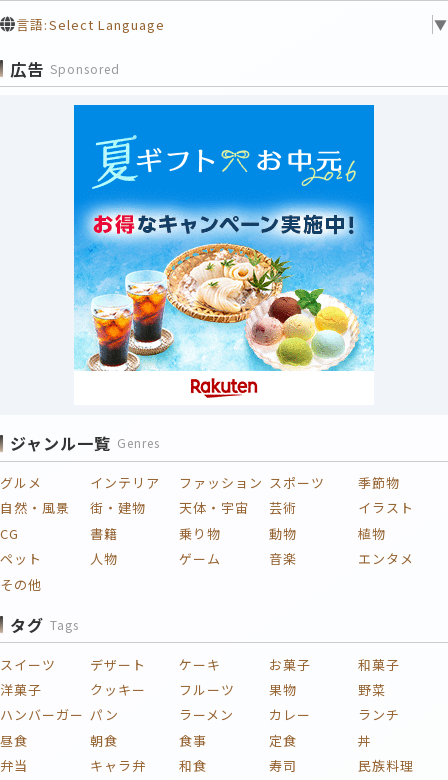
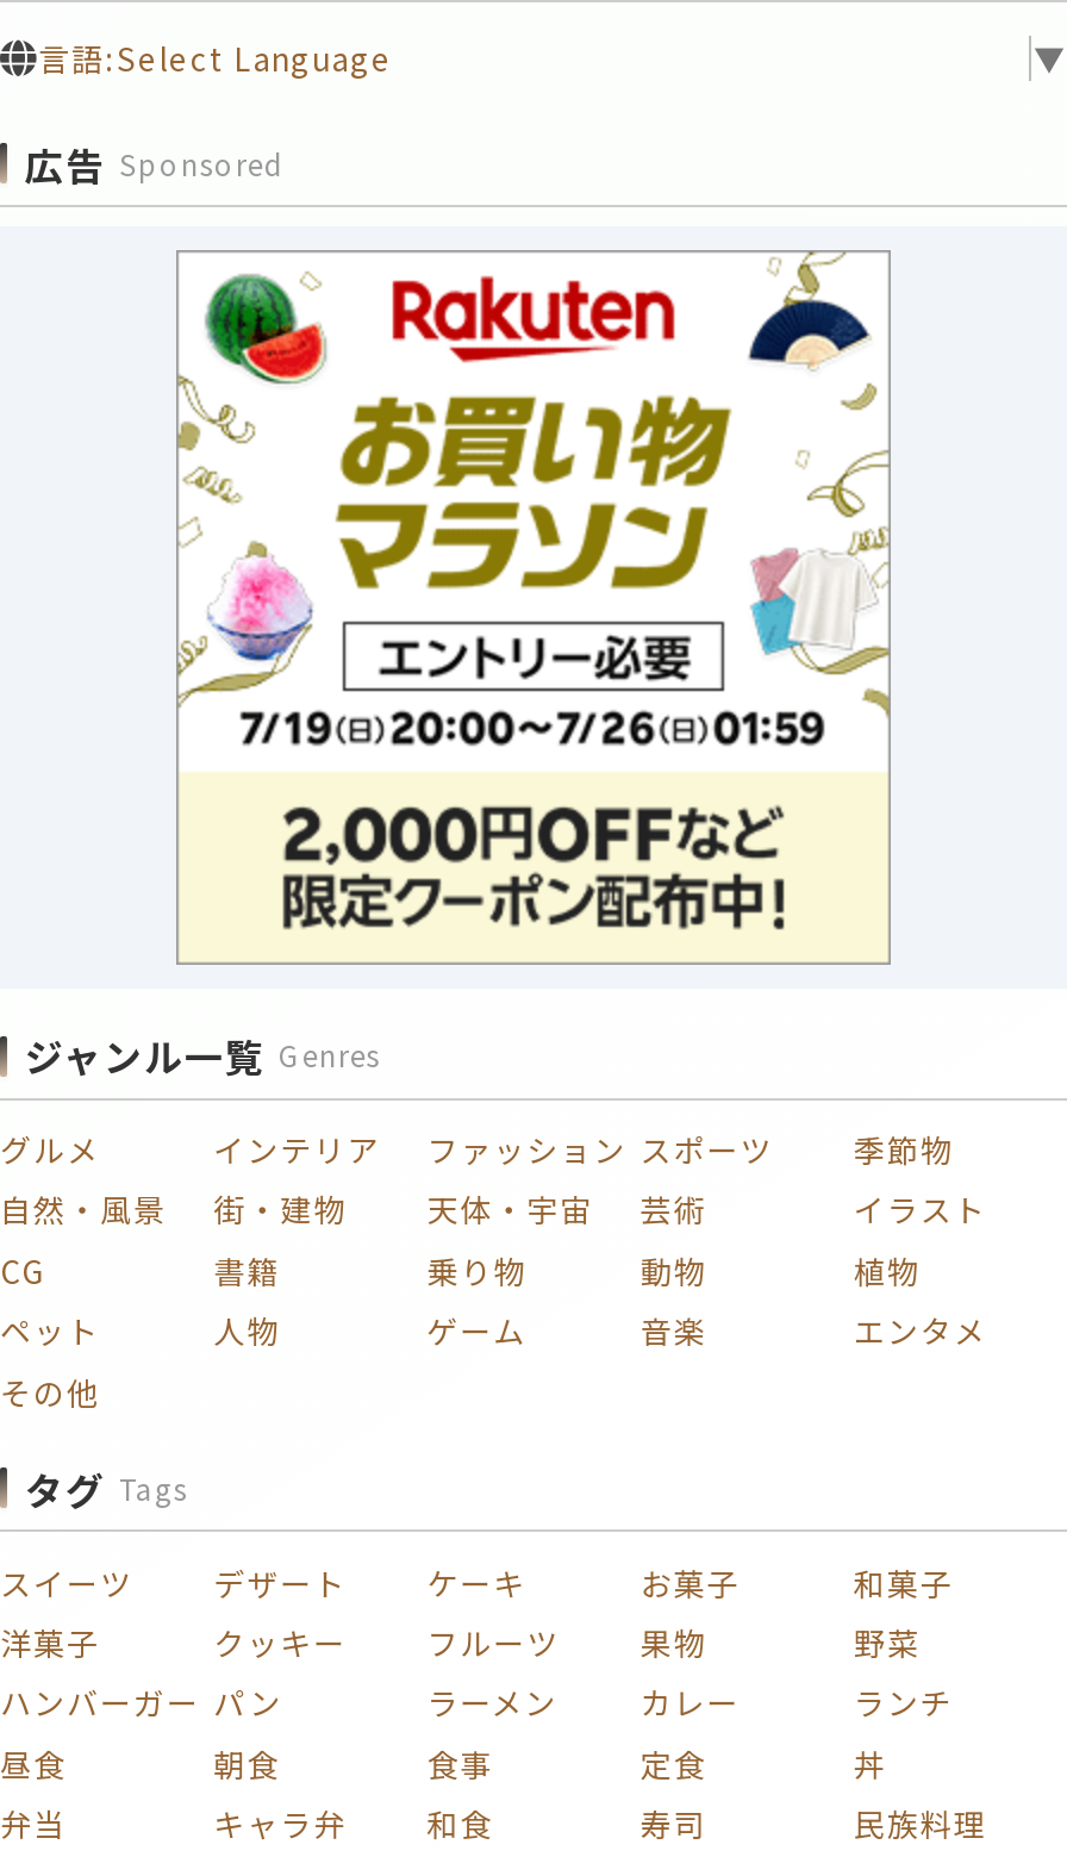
- [image]
+ [image]
